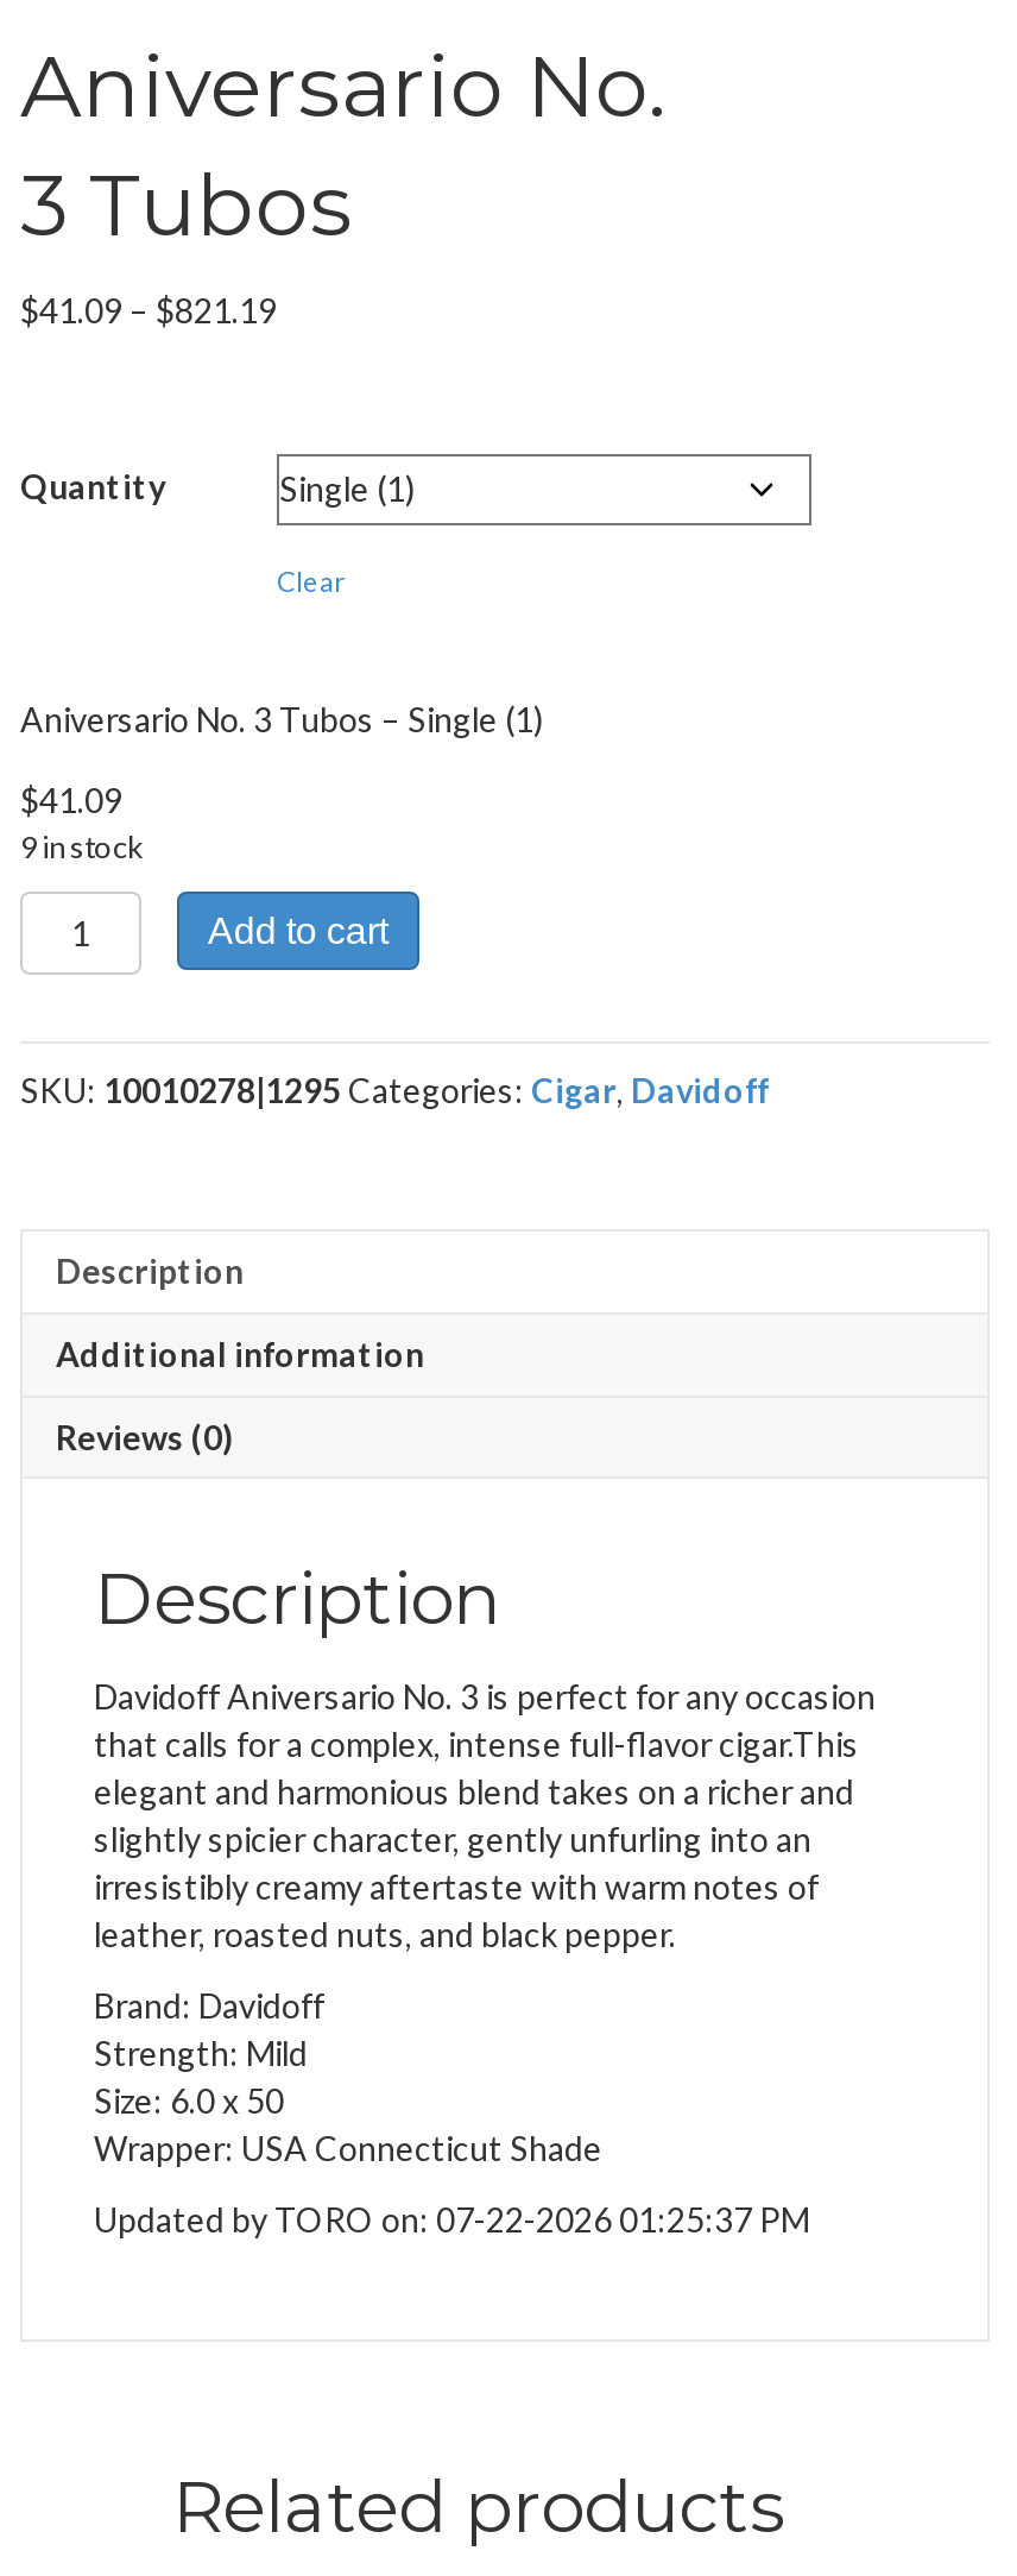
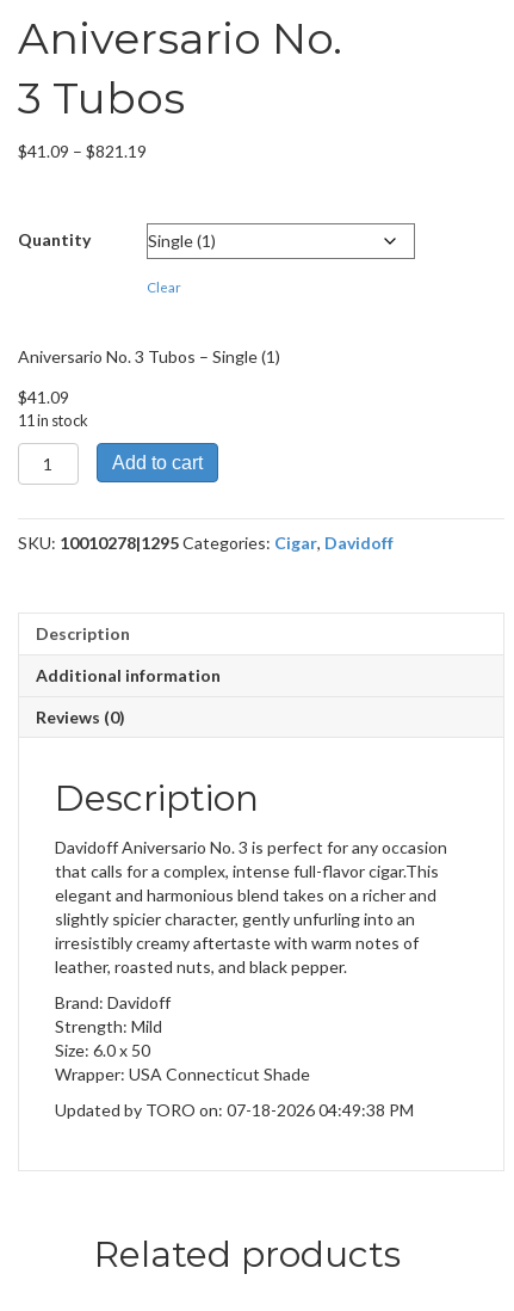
- 9 in stock
+ 11 in stock

- Updated by TORO on: 07-22-2026 01:25:37 PM
+ Updated by TORO on: 07-18-2026 04:49:38 PM
